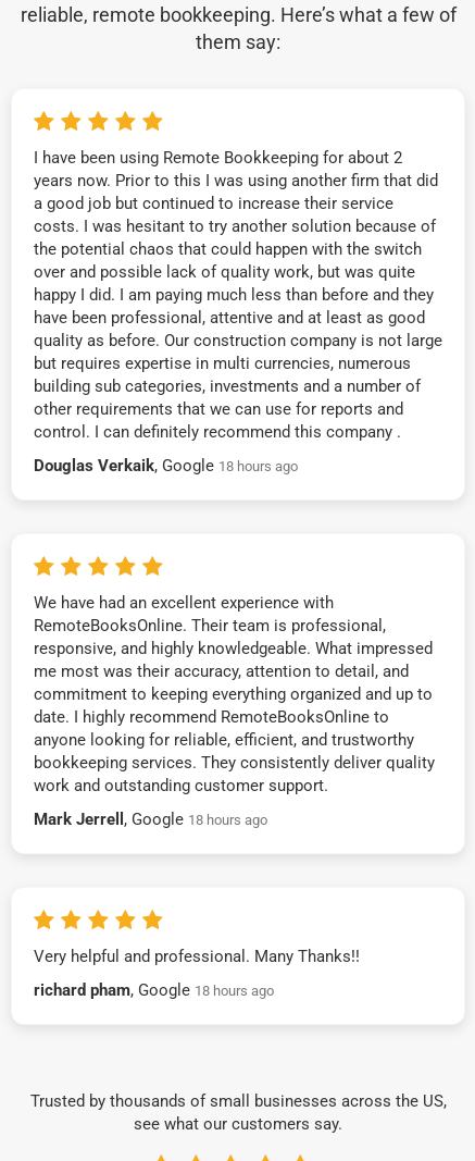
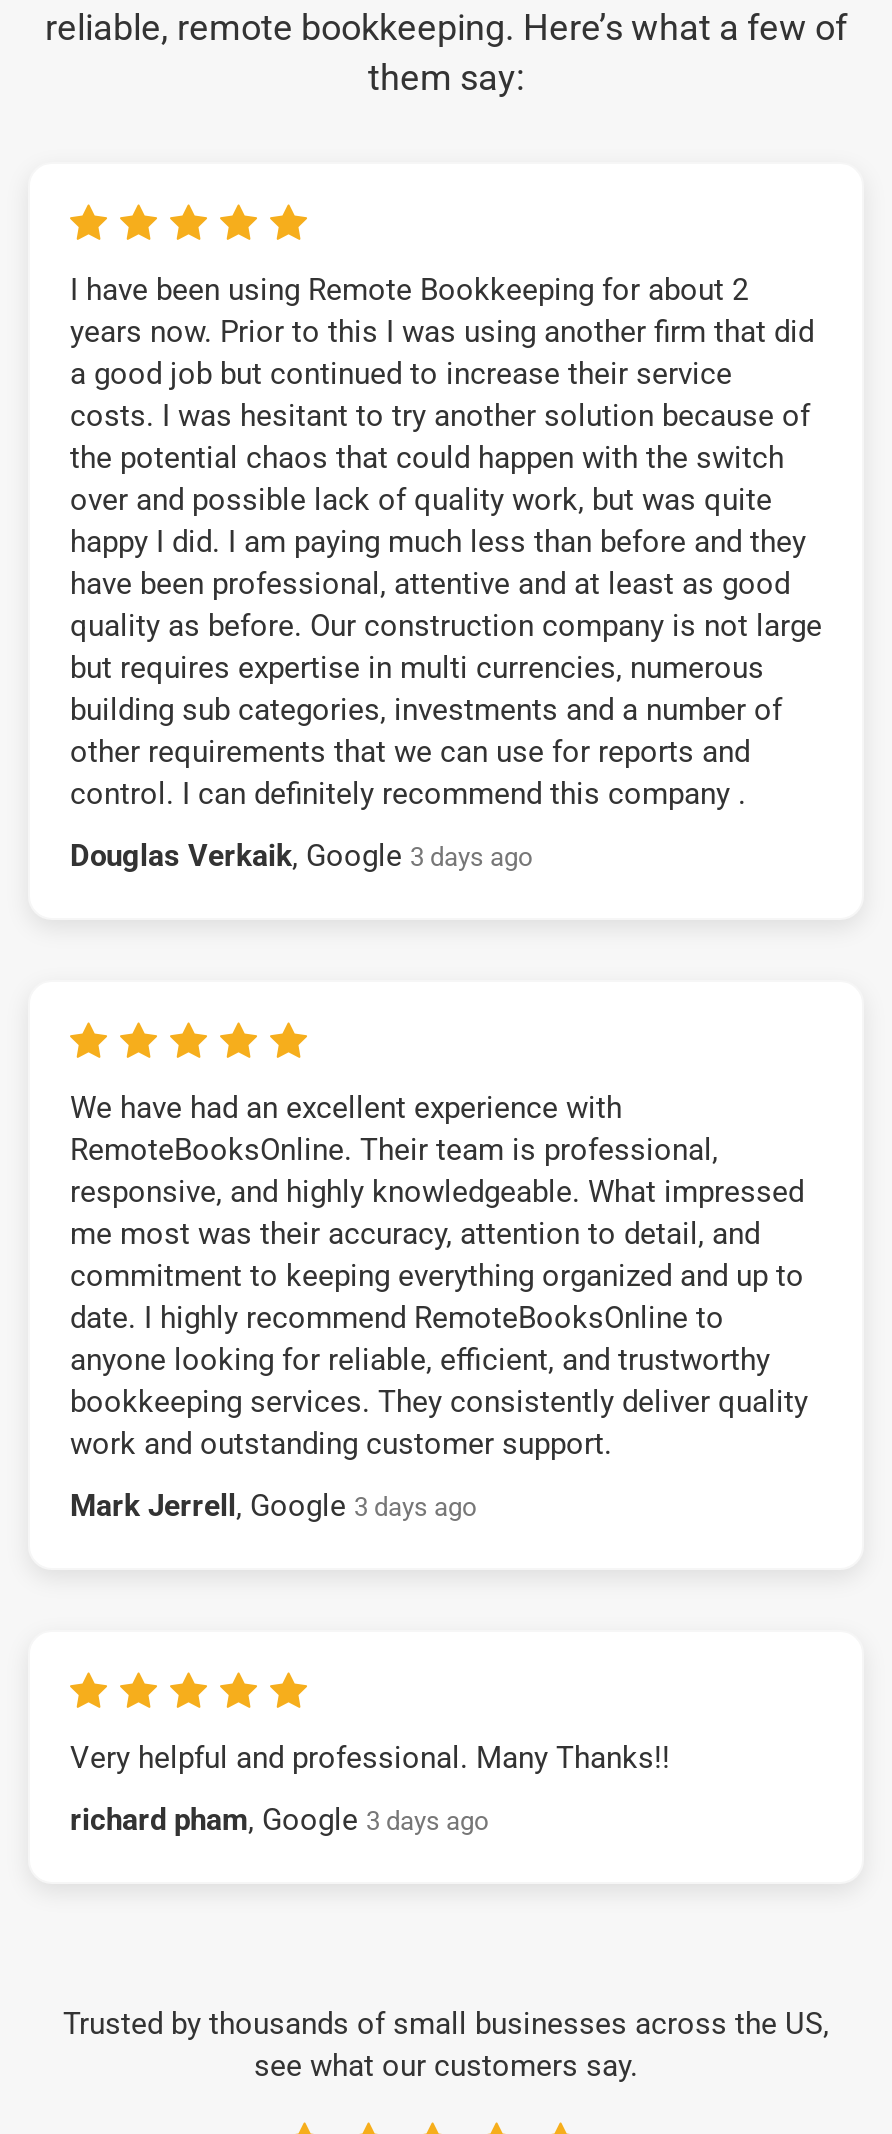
- Douglas Verkaik, Google 18 hours ago
+ Douglas Verkaik, Google 3 days ago

- Mark Jerrell, Google 18 hours ago
+ Mark Jerrell, Google 3 days ago

- richard pham, Google 18 hours ago
+ richard pham, Google 3 days ago
